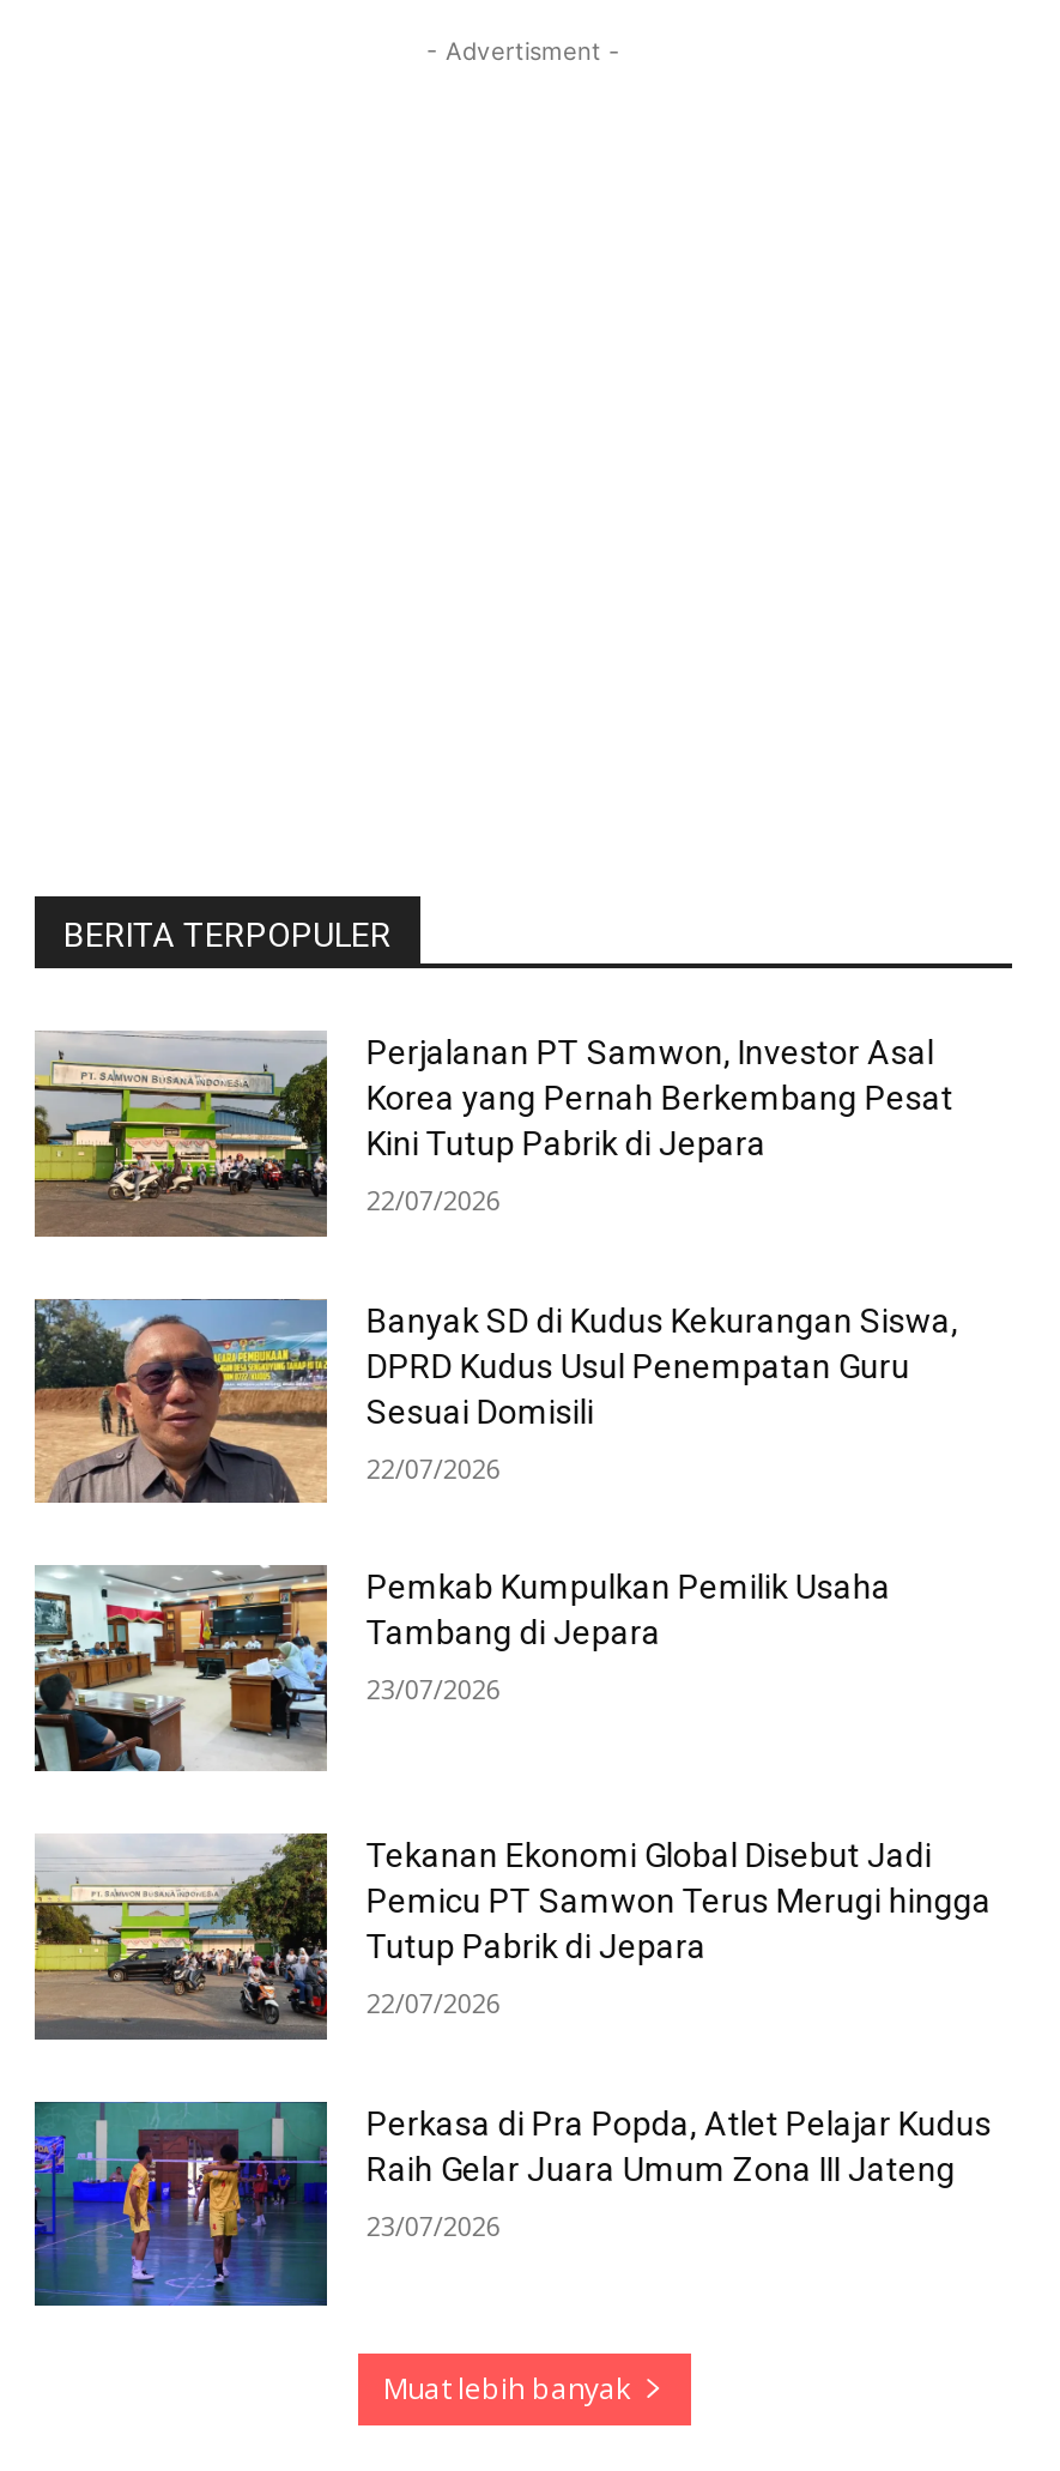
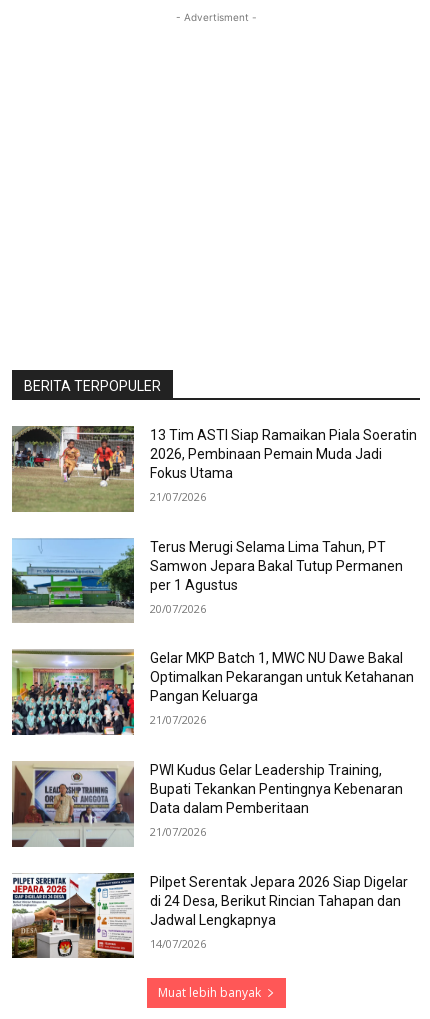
- [image]
- Perjalanan PT Samwon, Investor Asal
- Korea yang Pernah Berkembang Pesat
- Kini Tutup Pabrik di Jepara
+ [image]
+ 13 Tim ASTI Siap Ramaikan Piala Soeratin
+ 2026, Pembinaan Pemain Muda Jadi
+ Fokus Utama

- 22/07/2026
+ 21/07/2026

- [image]
- Banyak SD di Kudus Kekurangan Siswa,
- DPRD Kudus Usul Penempatan Guru
- Sesuai Domisili
+ [image]
+ Terus Merugi Selama Lima Tahun, PT
+ Samwon Jepara Bakal Tutup Permanen
+ per 1 Agustus

- 22/07/2026
+ 20/07/2026

- [image]
- Pemkab Kumpulkan Pemilik Usaha
- Tambang di Jepara
+ [image]
+ Gelar MKP Batch 1, MWC NU Dawe Bakal
+ Optimalkan Pekarangan untuk Ketahanan
+ Pangan Keluarga

- 23/07/2026
+ 21/07/2026

- [image]
- Tekanan Ekonomi Global Disebut Jadi
- Pemicu PT Samwon Terus Merugi hingga
- Tutup Pabrik di Jepara
+ [image]
+ PWI Kudus Gelar Leadership Training,
+ Bupati Tekankan Pentingnya Kebenaran
+ Data dalam Pemberitaan

- 22/07/2026
+ 21/07/2026

- [image]
- Perkasa di Pra Popda, Atlet Pelajar Kudus
- Raih Gelar Juara Umum Zona III Jateng
+ [image]
+ Pilpet Serentak Jepara 2026 Siap Digelar
+ di 24 Desa, Berikut Rincian Tahapan dan
+ Jadwal Lengkapnya

- 23/07/2026
+ 14/07/2026
